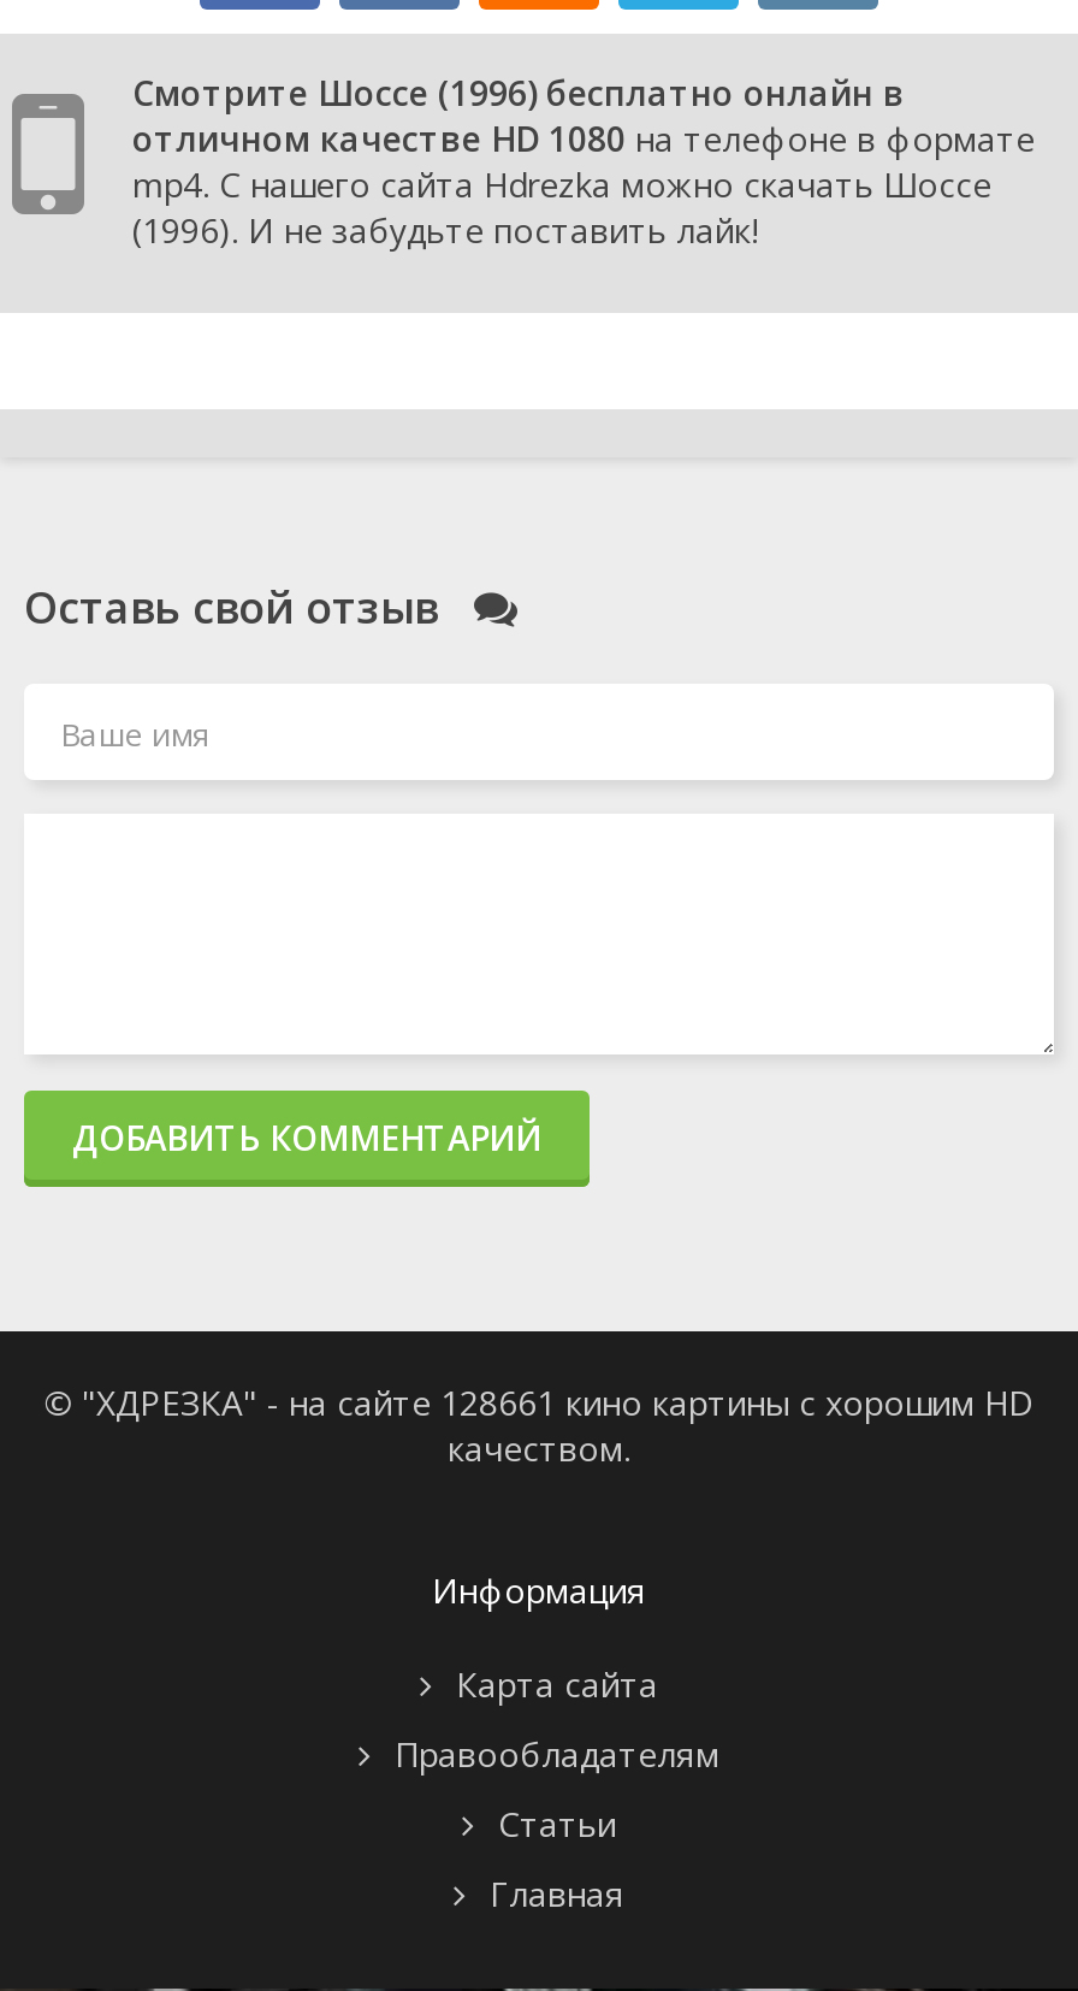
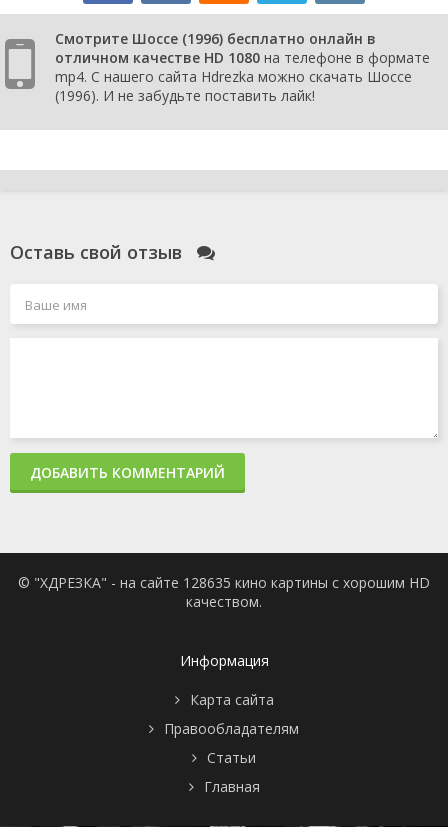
- © "ХДРЕЗКА" - на сайте 128661 кино картины с хорошим HD
+ © "ХДРЕЗКА" - на сайте 128635 кино картины с хорошим HD
